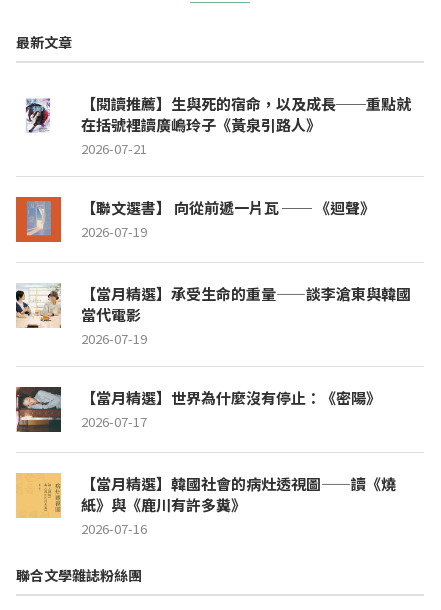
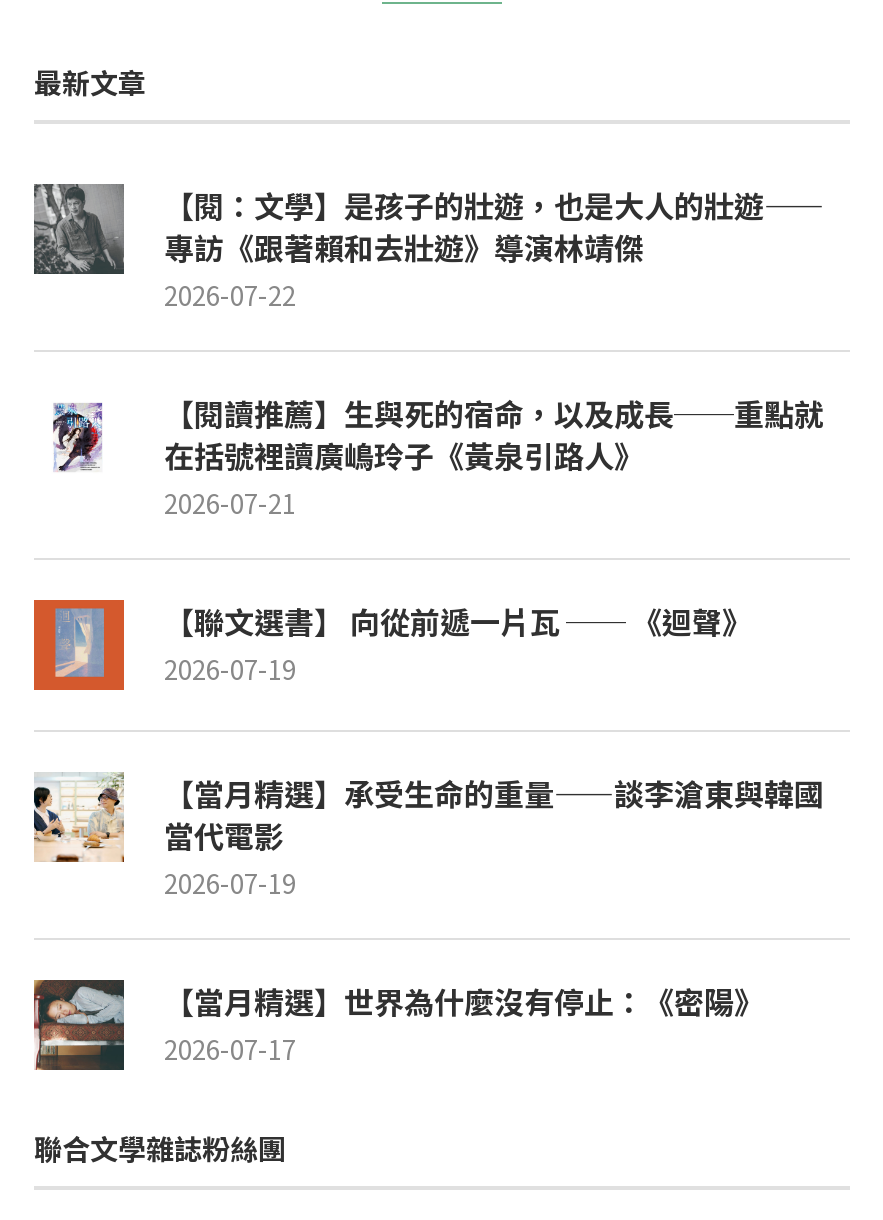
+ [image]
+ 【閱：文學】是孩子的壯遊，也是大人的壯遊——
+ 專訪《跟著賴和去壯遊》導演林靖傑
+ 2026-07-22

moved down: [image] | 在括號裡讀廣嶋玲子《黃泉引路人》 | 2026-07-21 | ... | 【當月精選】世界為什麼沒有停止：《密陽》 | 2026-07-17

- [image]
- 【當月精選】韓國社會的病灶透視圖——讀《燒
- 紙》與《鹿川有許多糞》
- 2026-07-16
